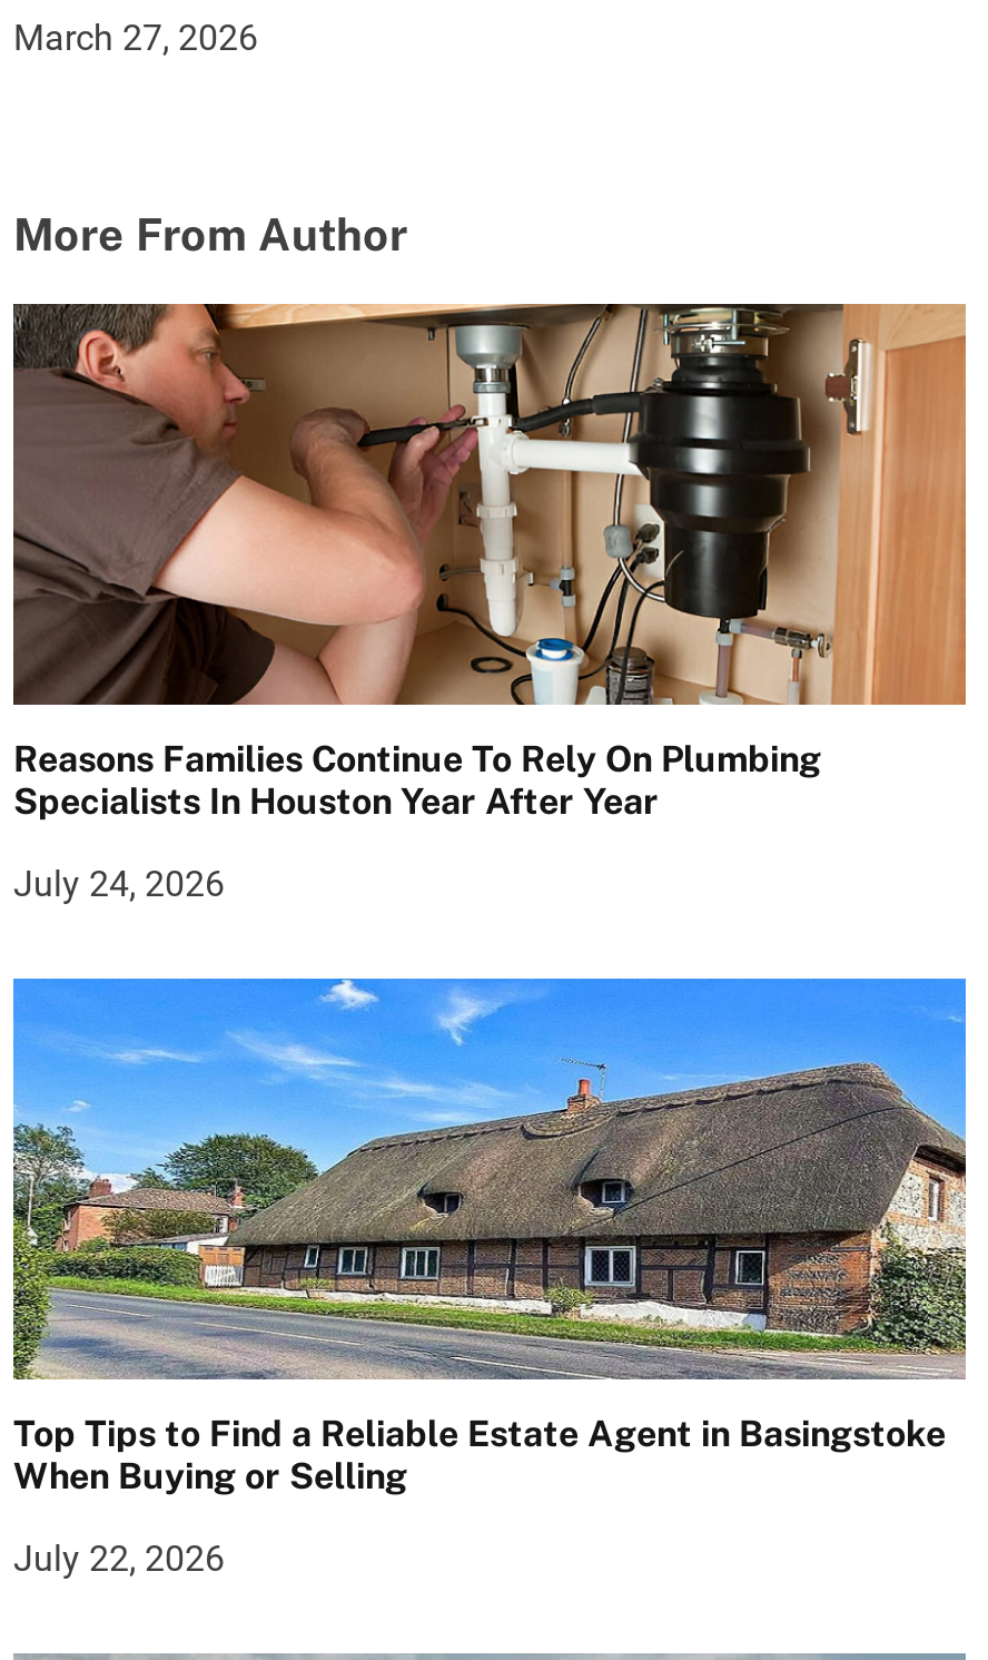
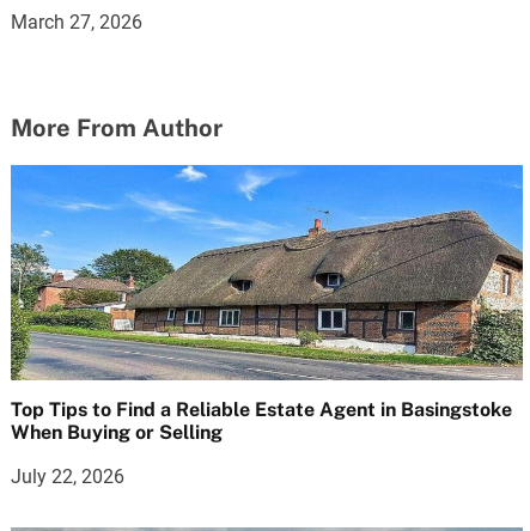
- [image]
- Reasons Families Continue To Rely On Plumbing
- Specialists In Houston Year After Year
- July 24, 2026
